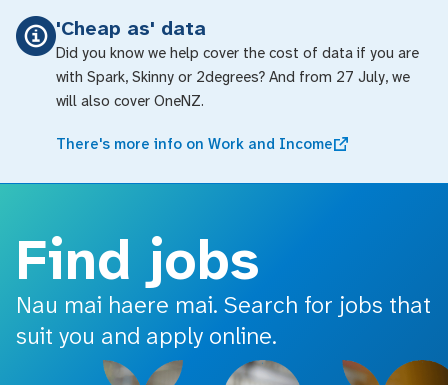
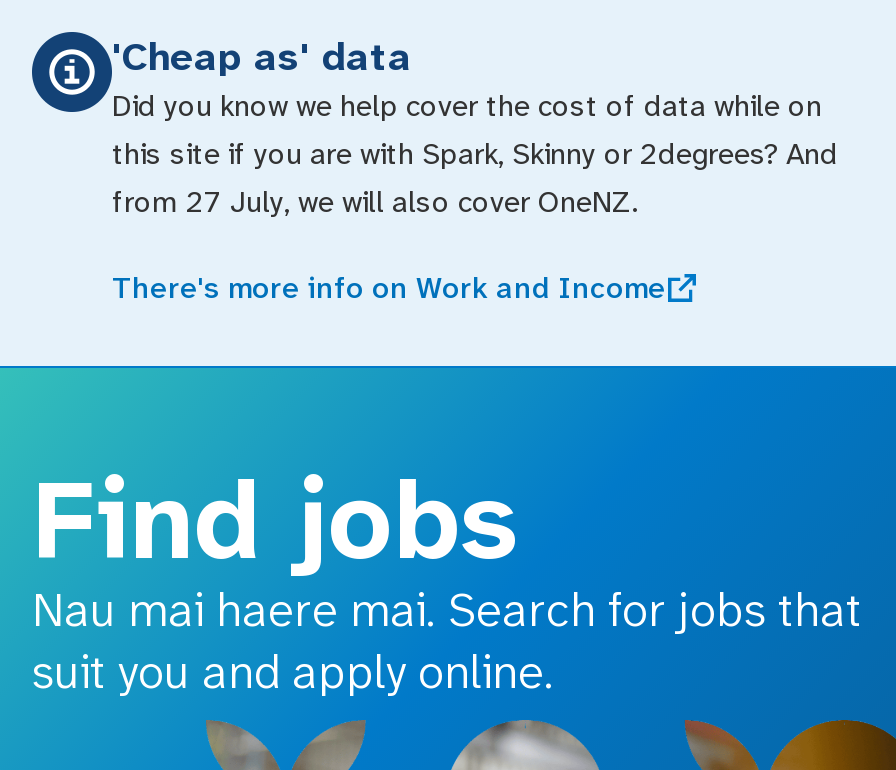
- Did you know we help cover the cost of data if you are
- with Spark, Skinny or 2degrees? And from 27 July, we
- will also cover OneNZ.
+ Did you know we help cover the cost of data while on
+ this site if you are with Spark, Skinny or 2degrees? And
+ from 27 July, we will also cover OneNZ.
